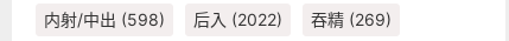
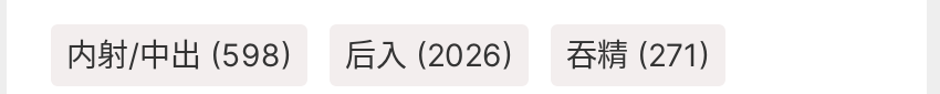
- 后入(2022)
+ 后入(2026)

- 吞精(269)
+ 吞精(271)
